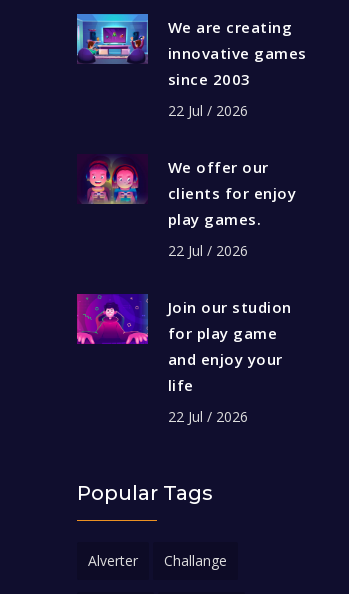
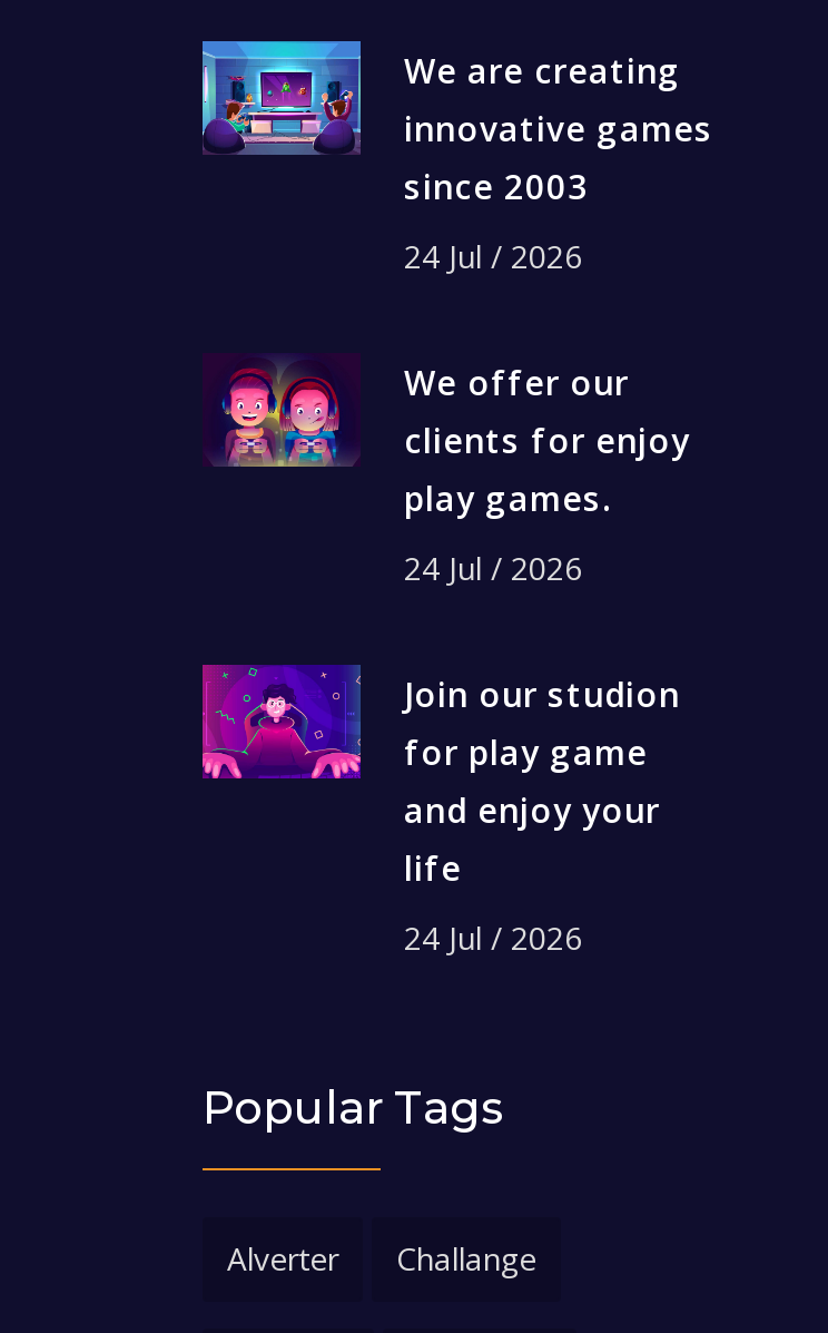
- 22 Jul / 2026
+ 24 Jul / 2026

- 22 Jul / 2026
+ 24 Jul / 2026

- 22 Jul / 2026
+ 24 Jul / 2026
